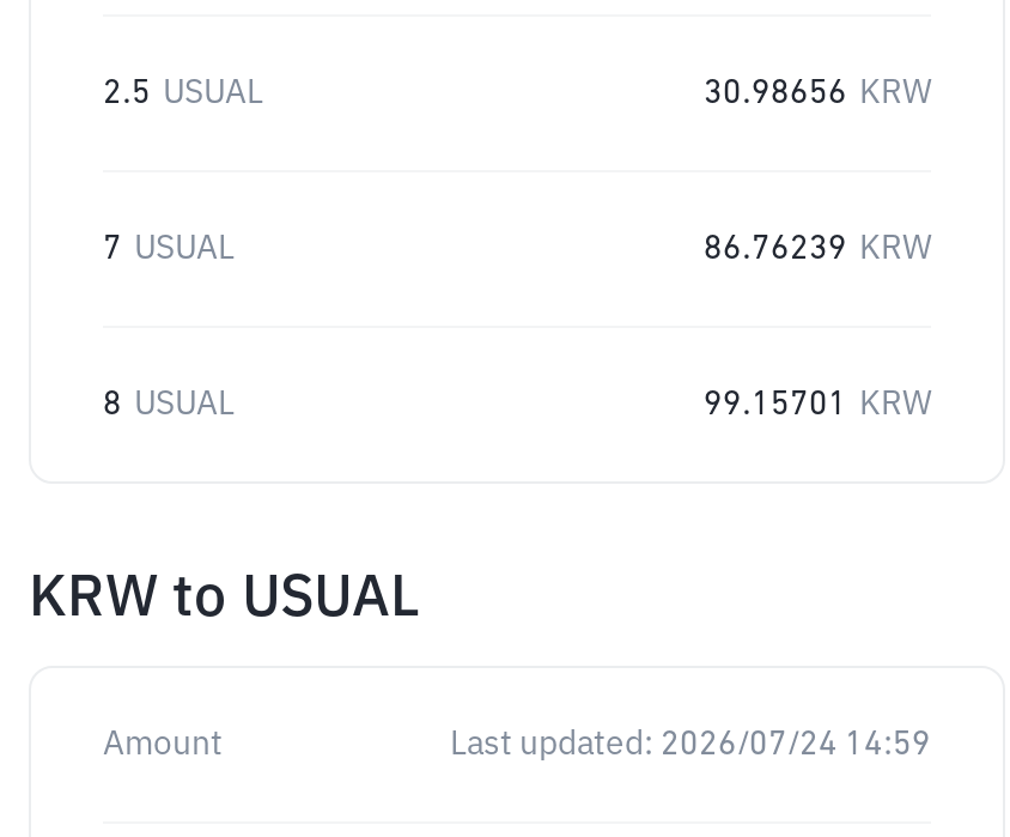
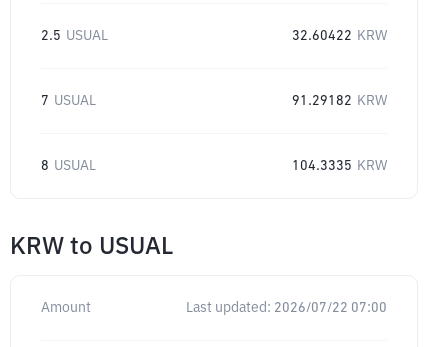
- 30.98656 KRW
+ 32.60422 KRW

- 86.76239 KRW
+ 91.29182 KRW

- 99.15701 KRW
+ 104.3335 KRW

- Last updated: 2026/07/24 14:59
+ Last updated: 2026/07/22 07:00
